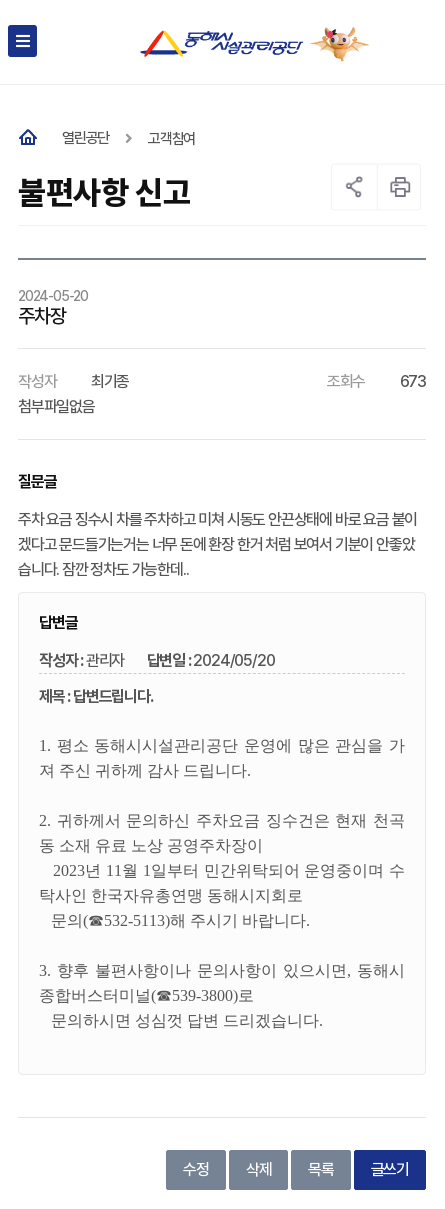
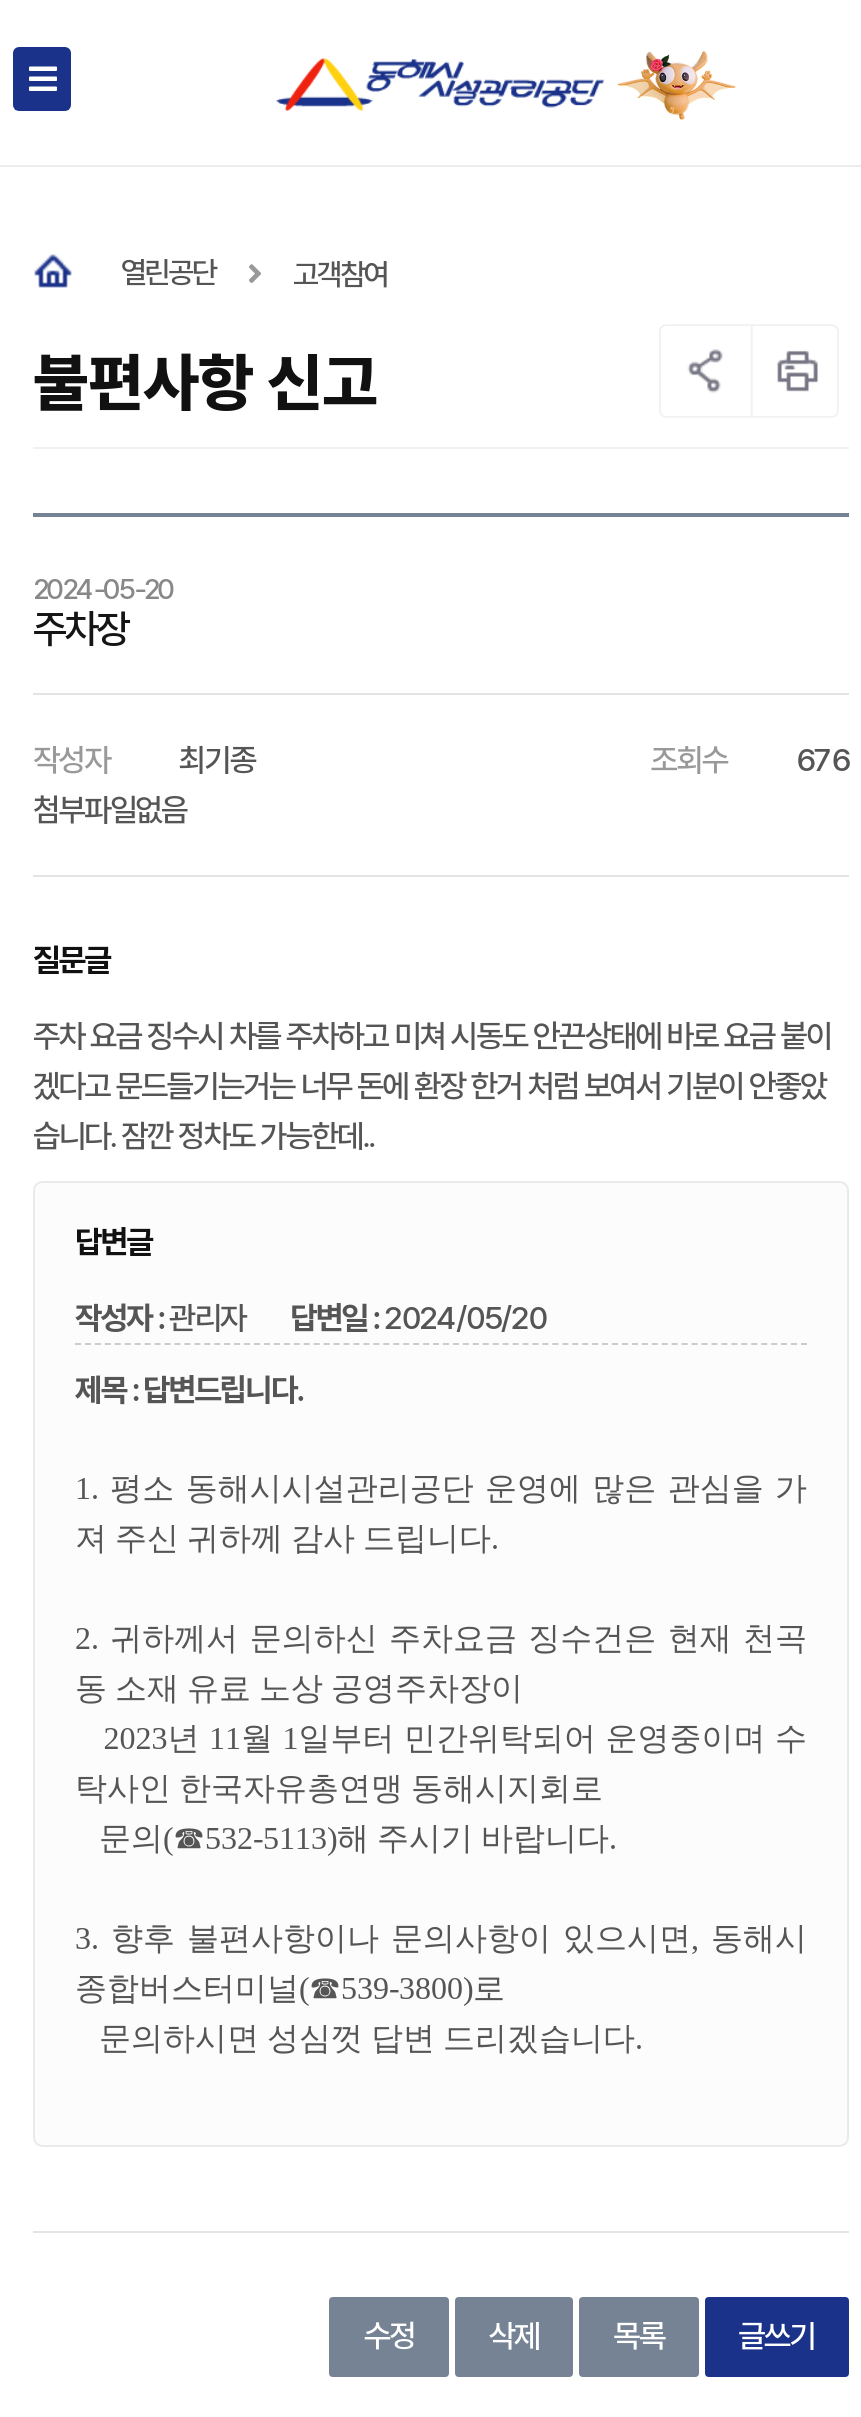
- 조회수 673
+ 조회수 676
